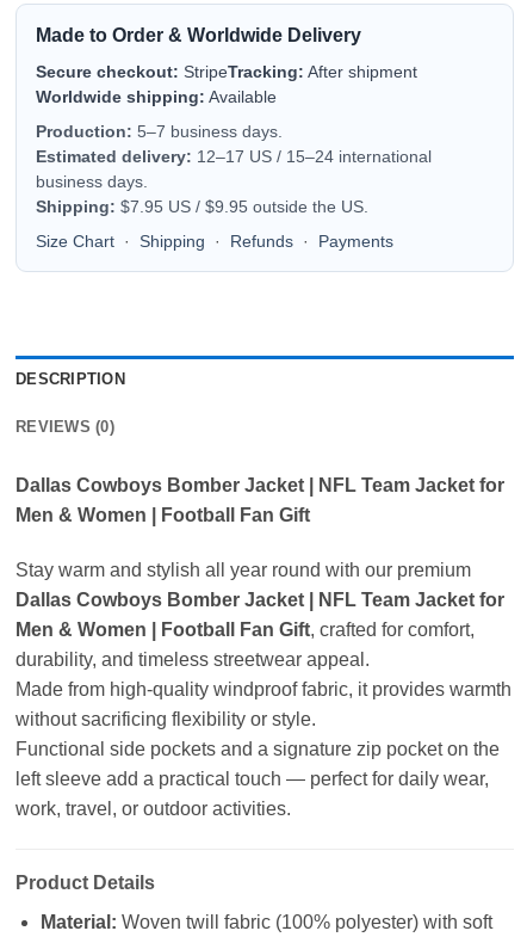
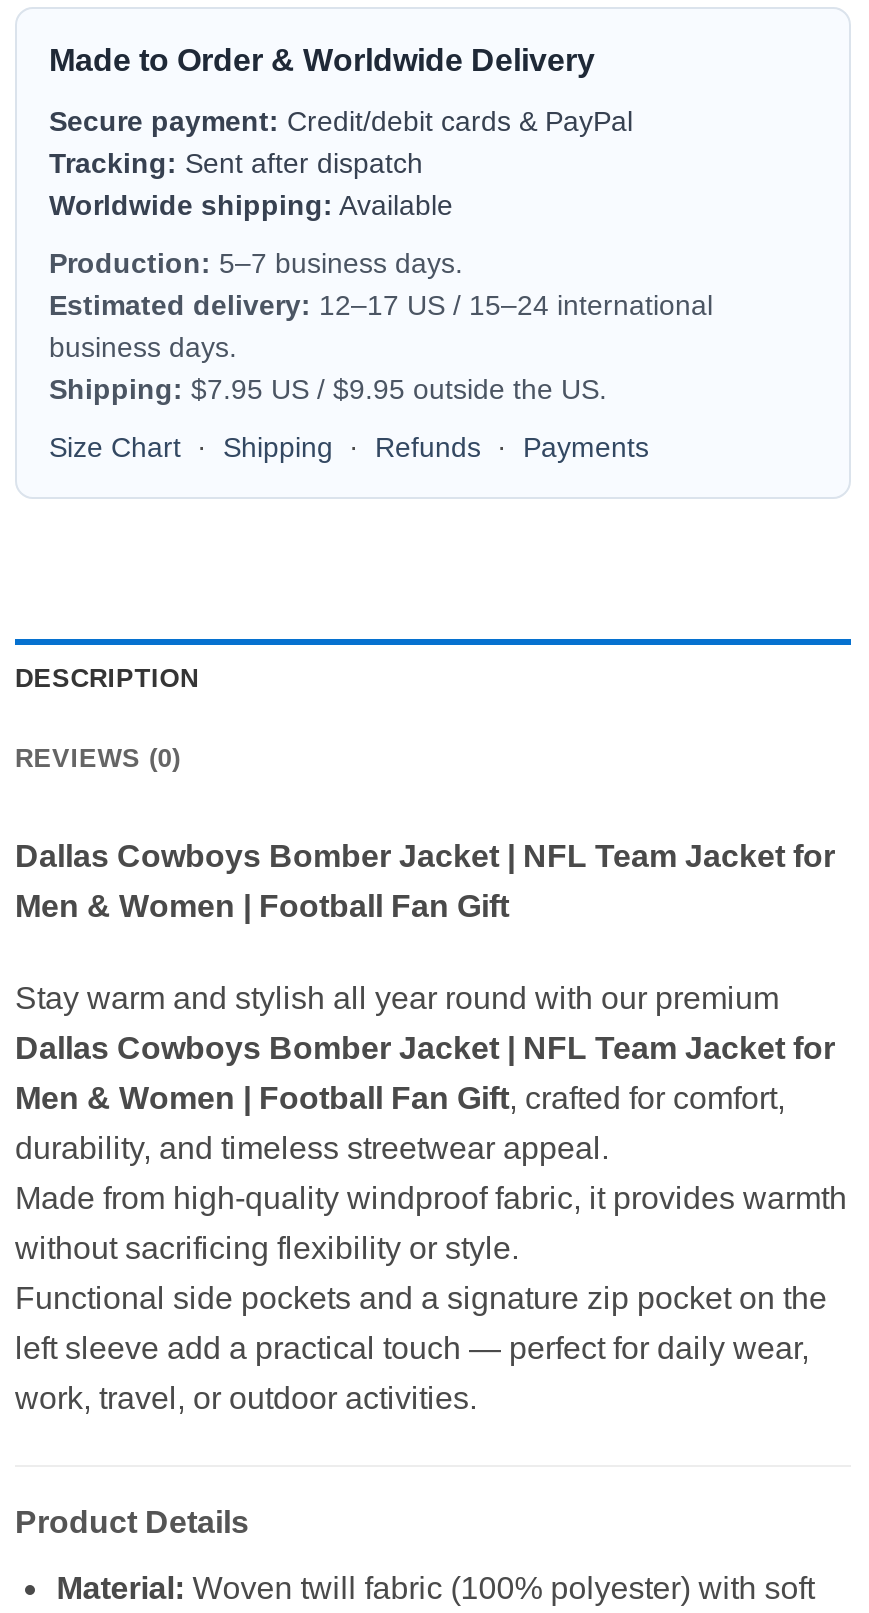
- Secure checkout: StripeTracking: After shipment
+ Secure payment: Credit/debit cards & PayPal
+ Tracking: Sent after dispatch
